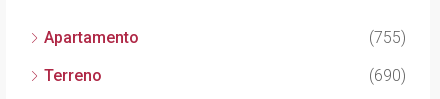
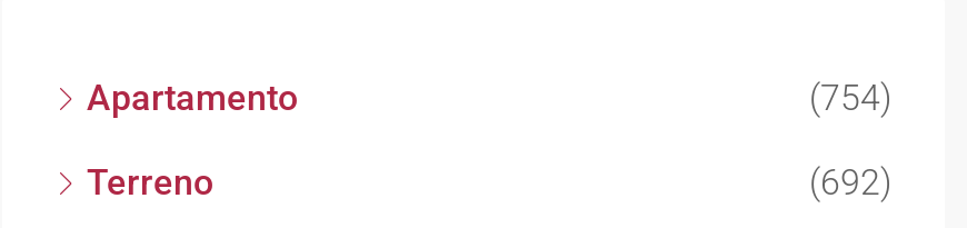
- (755)
+ (754)

- (690)
+ (692)
